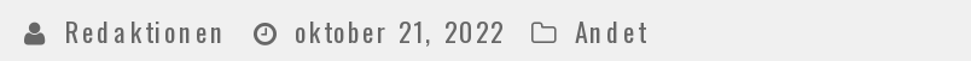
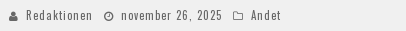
- Redaktionen oktober 21, 2022 Andet
+ Redaktionen november 26, 2025 Andet
